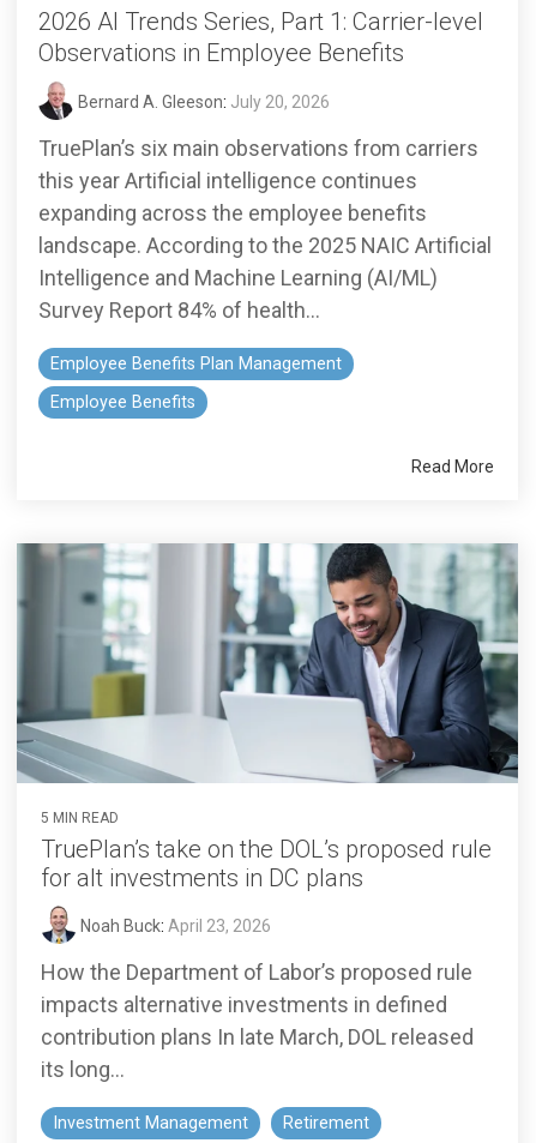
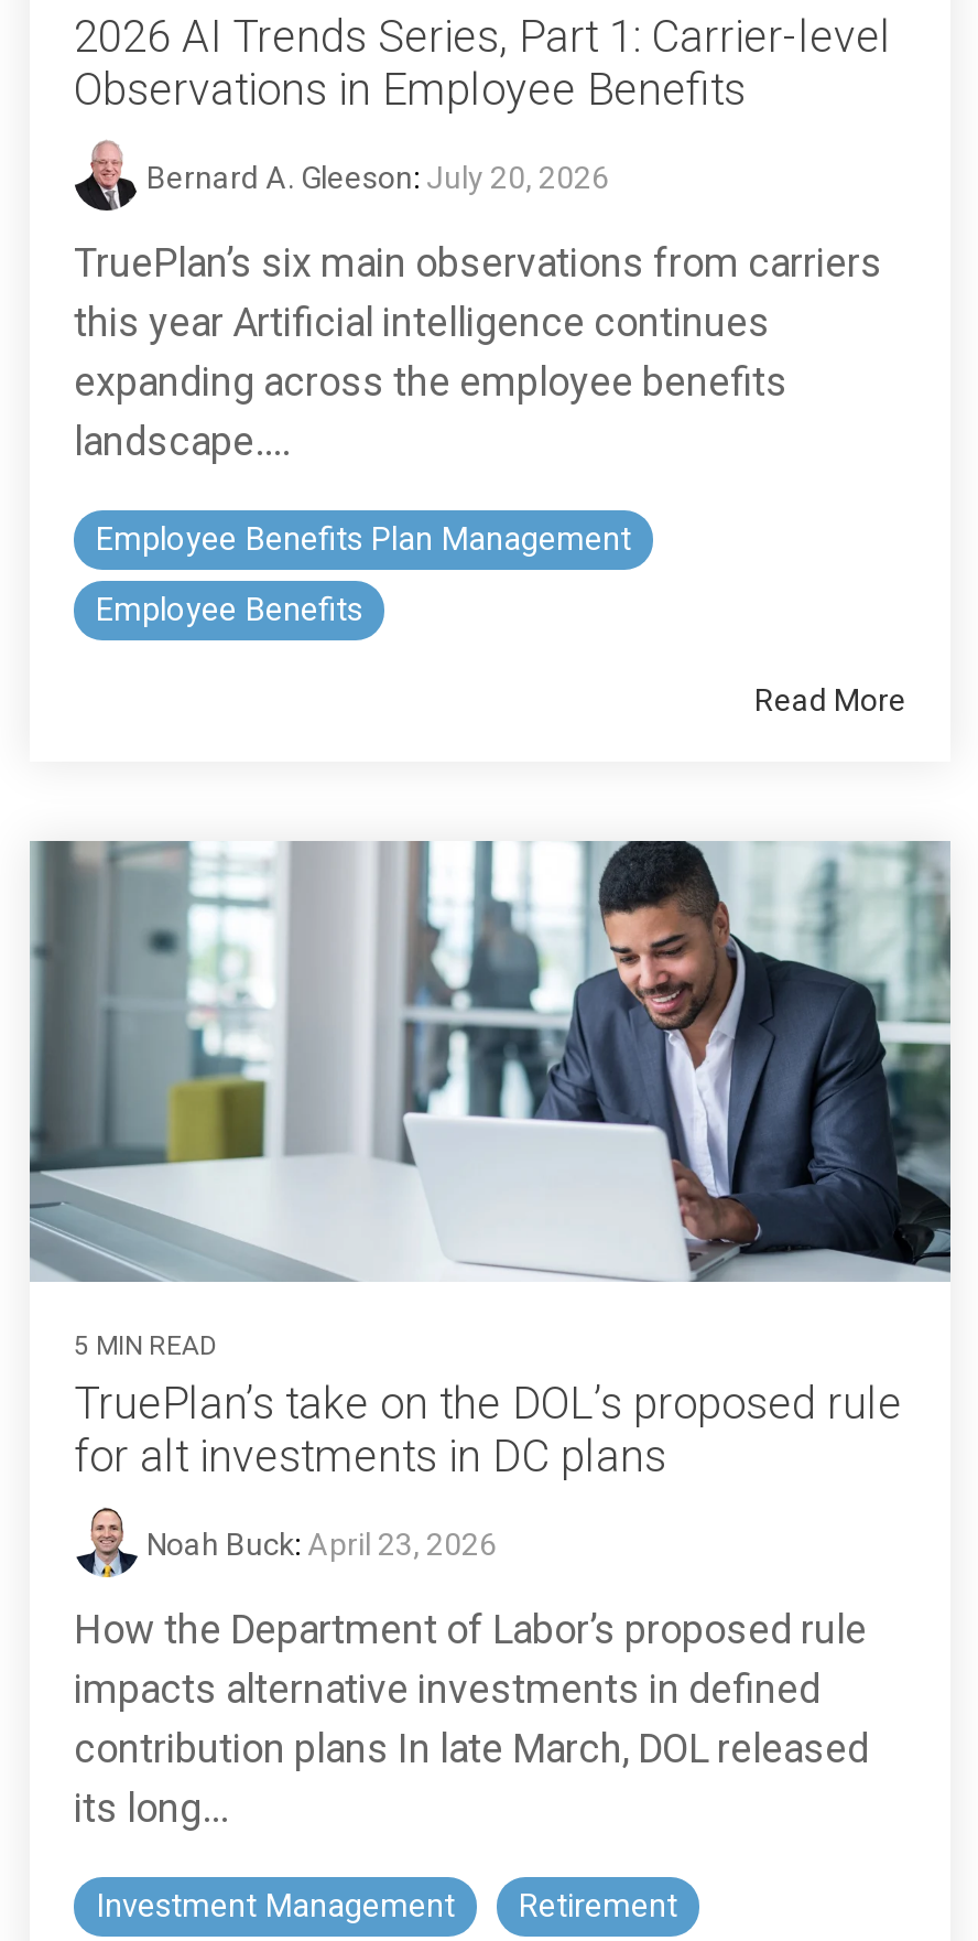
- landscape. According to the 2025 NAIC Artificial
- Intelligence and Machine Learning (AI/ML)
- Survey Report 84% of health...
+ landscape....
